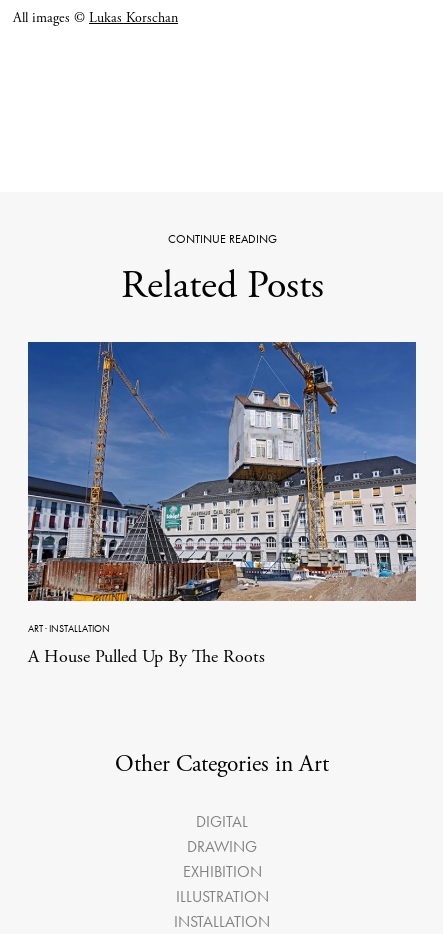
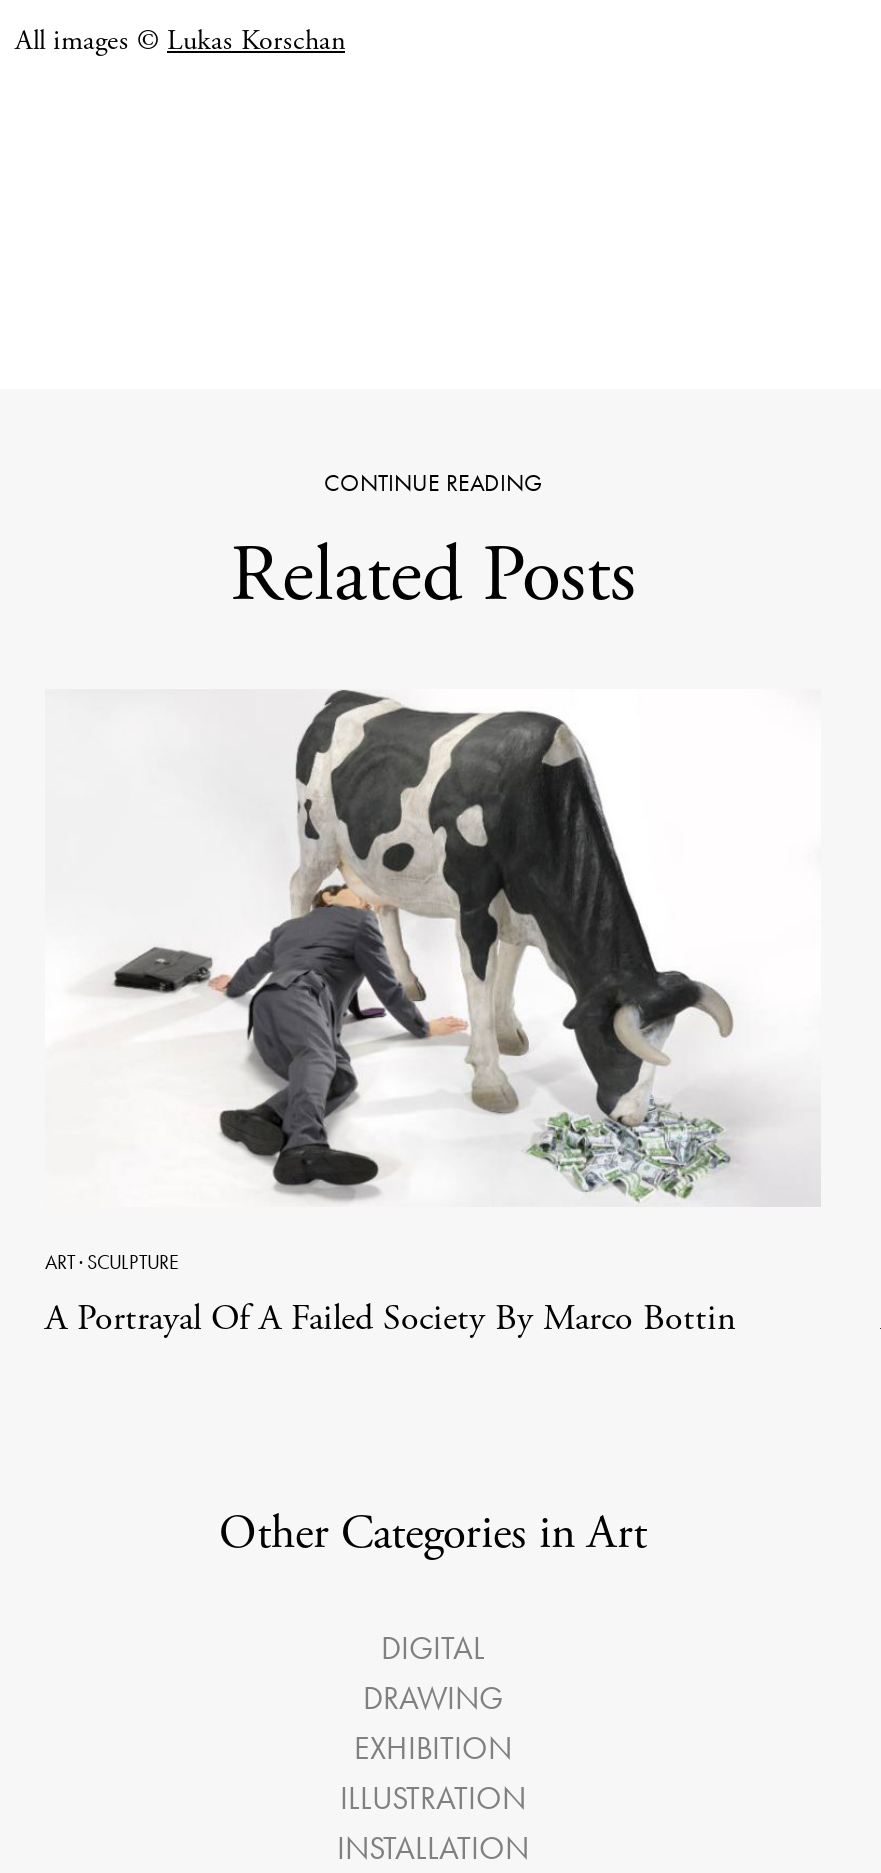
- [image]
- ART · INSTALLATION
- A House Pulled Up By The Roots
+ [image]
+ ART · SCULPTURE
+ A Portrayal Of A Failed Society By Marco Bottin
